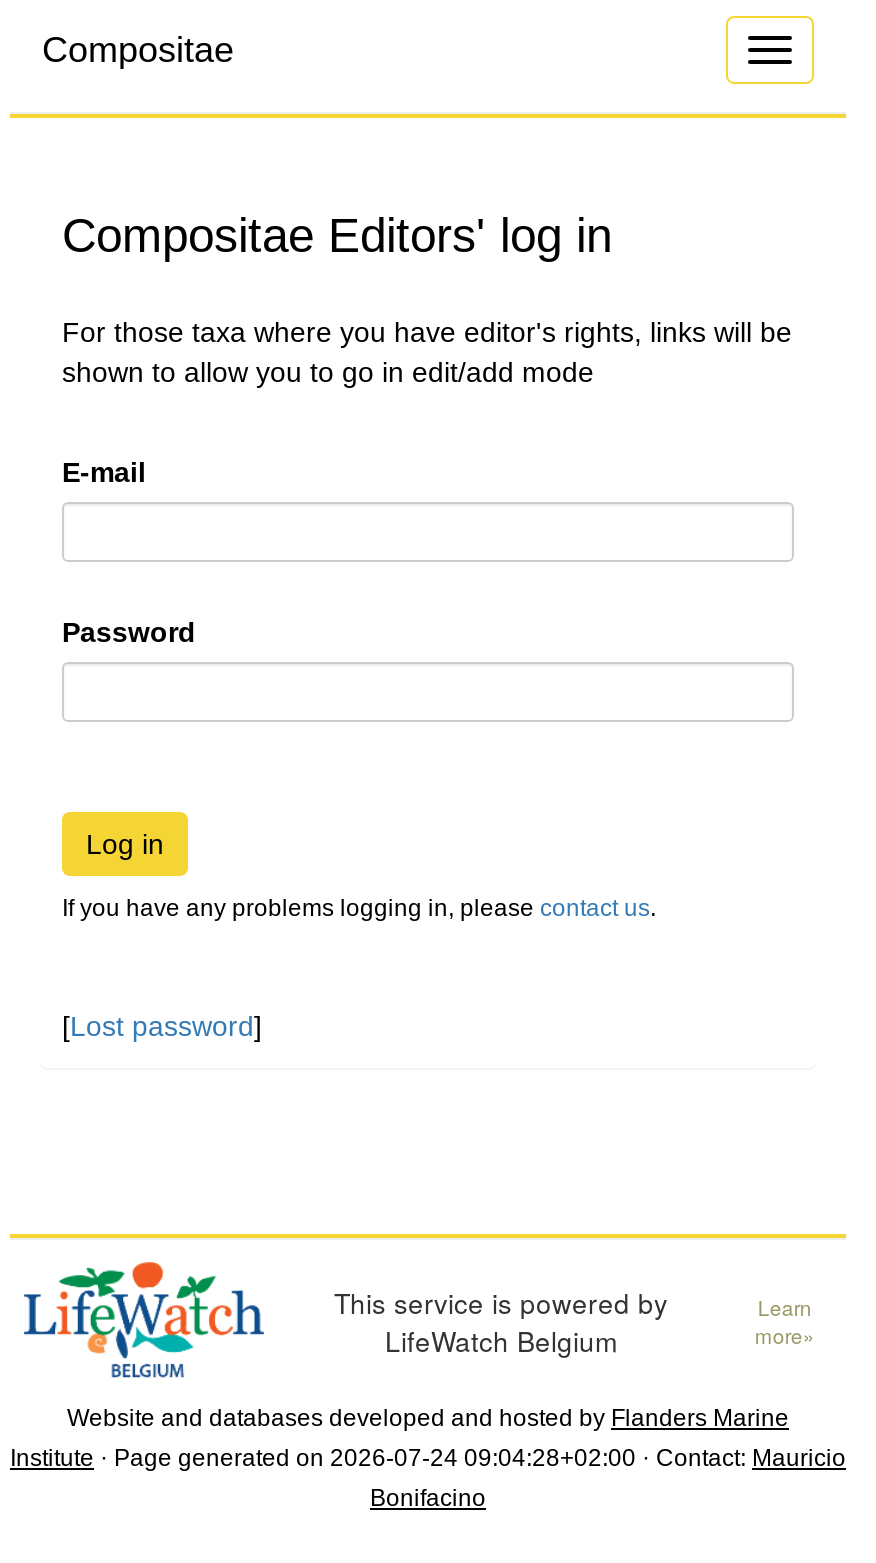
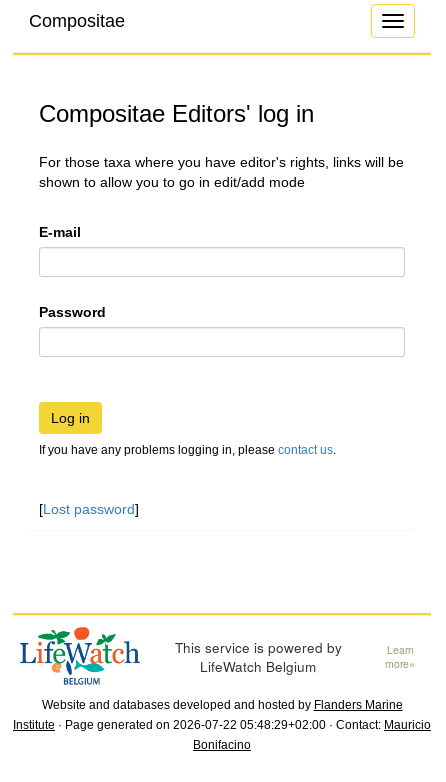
- Institute · Page generated on 2026-07-24 09:04:28+02:00 · Contact: Mauricio
+ Institute · Page generated on 2026-07-22 05:48:29+02:00 · Contact: Mauricio
